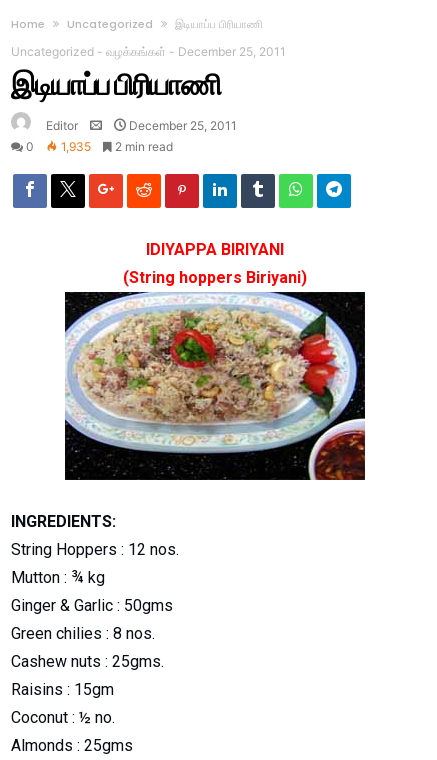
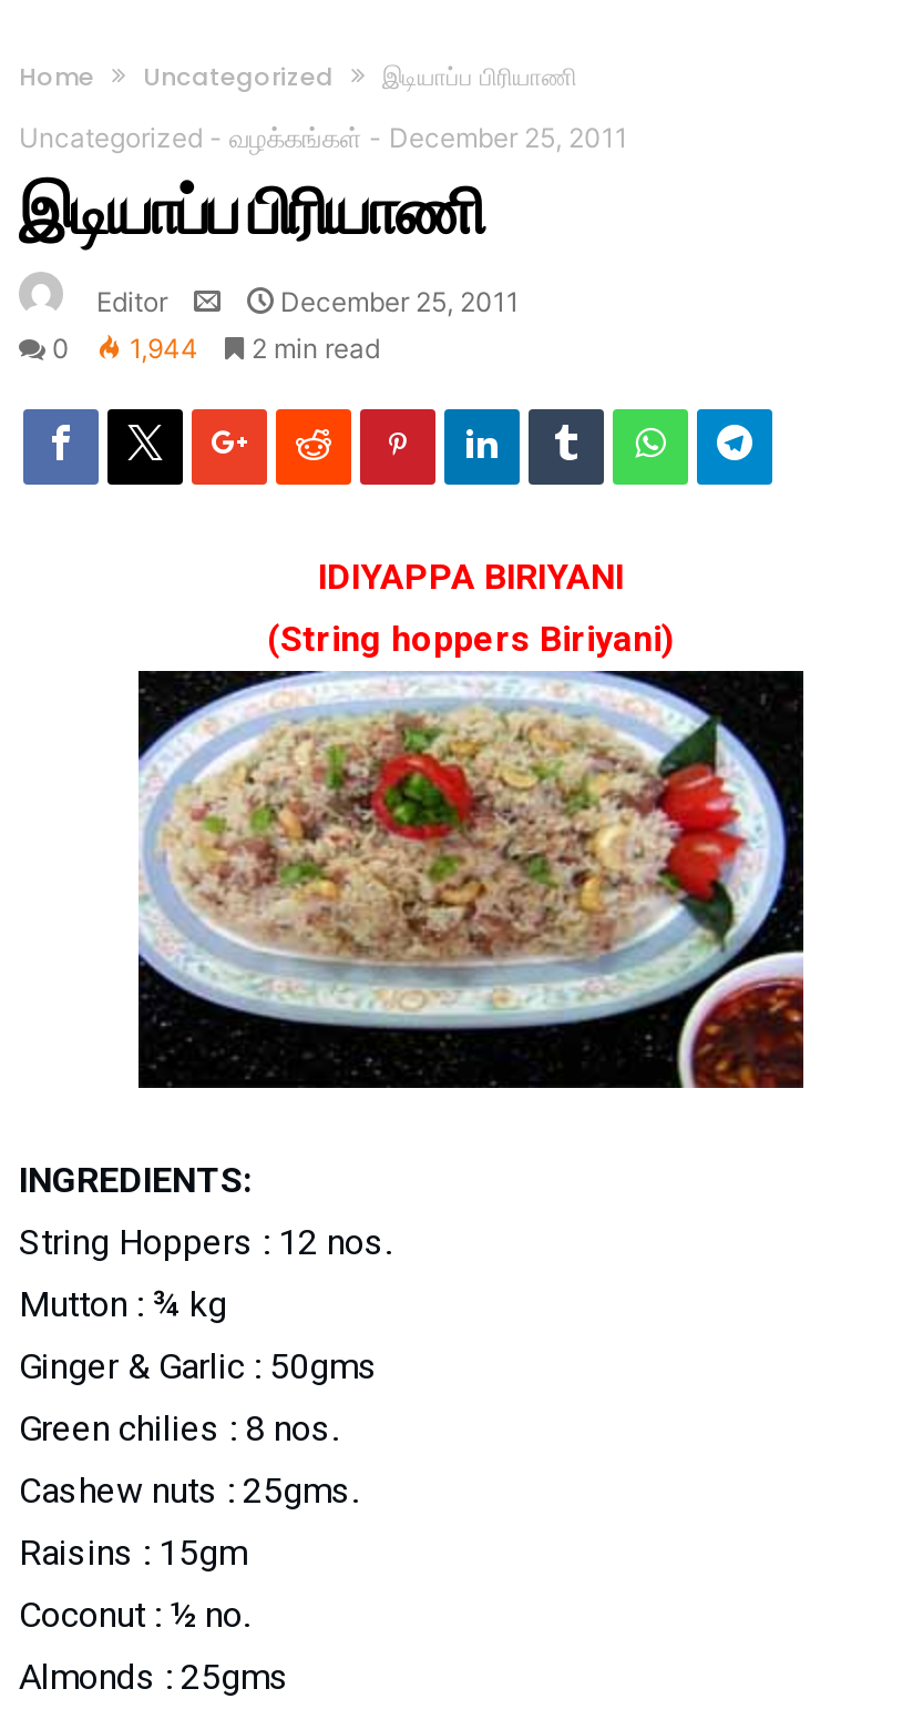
- 0 1,935 2 min read
+ 0 1,944 2 min read
